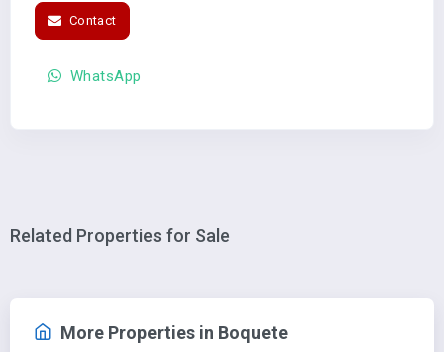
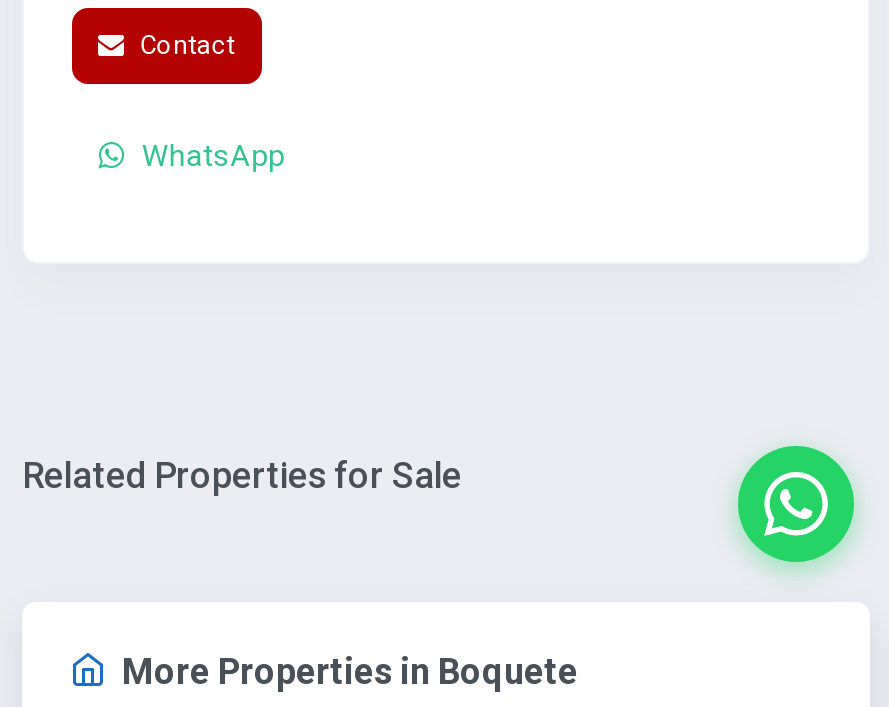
+ [image]
